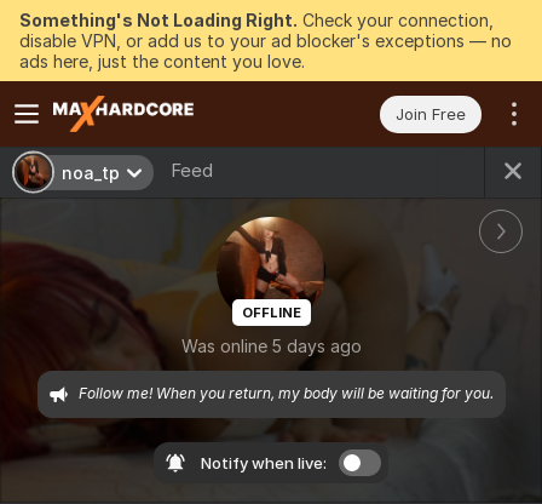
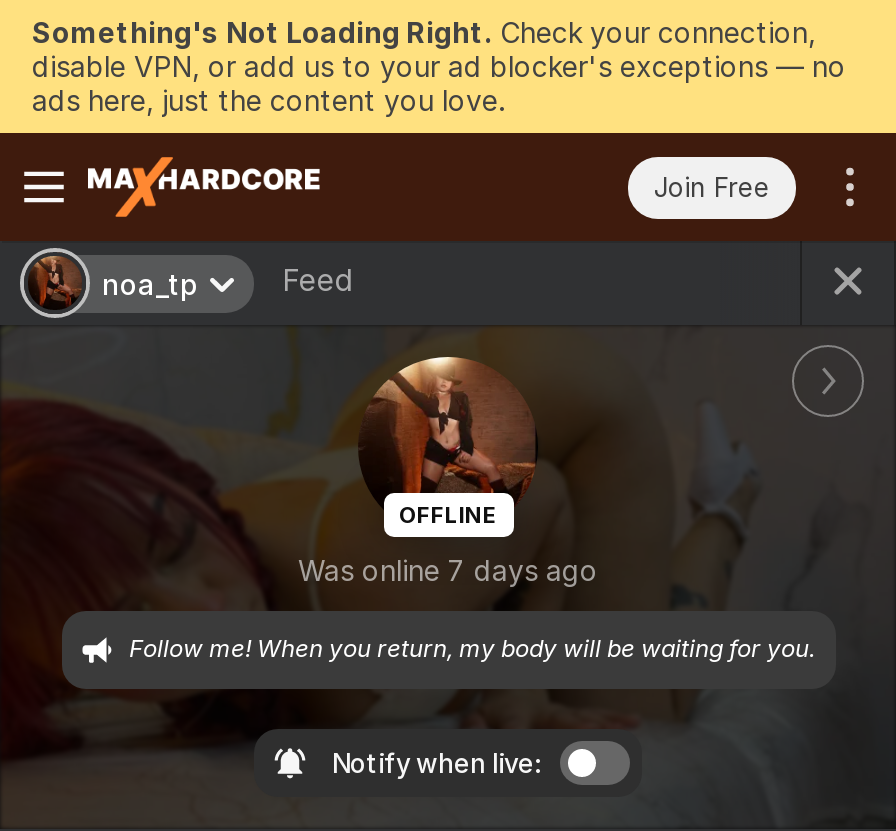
- Was online 5 days ago
+ Was online 7 days ago
